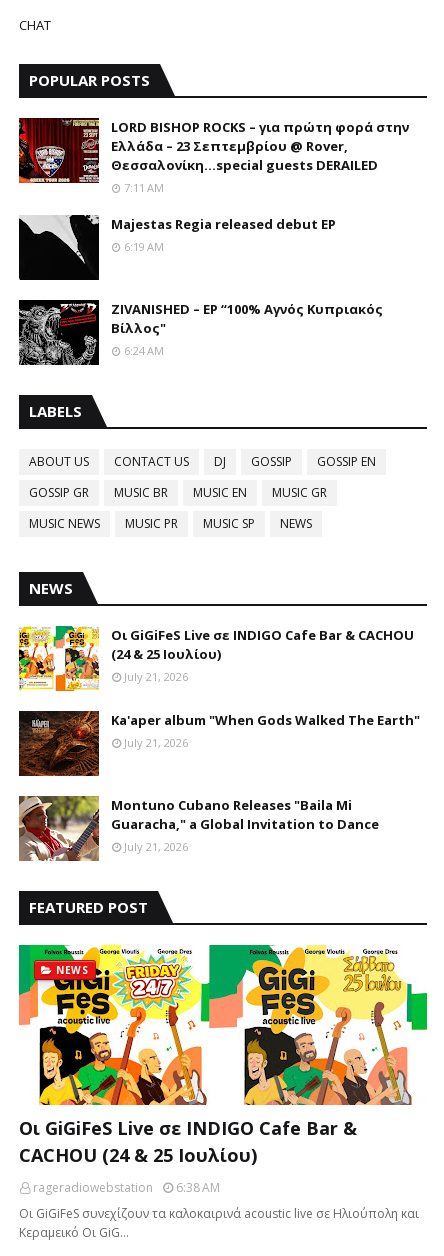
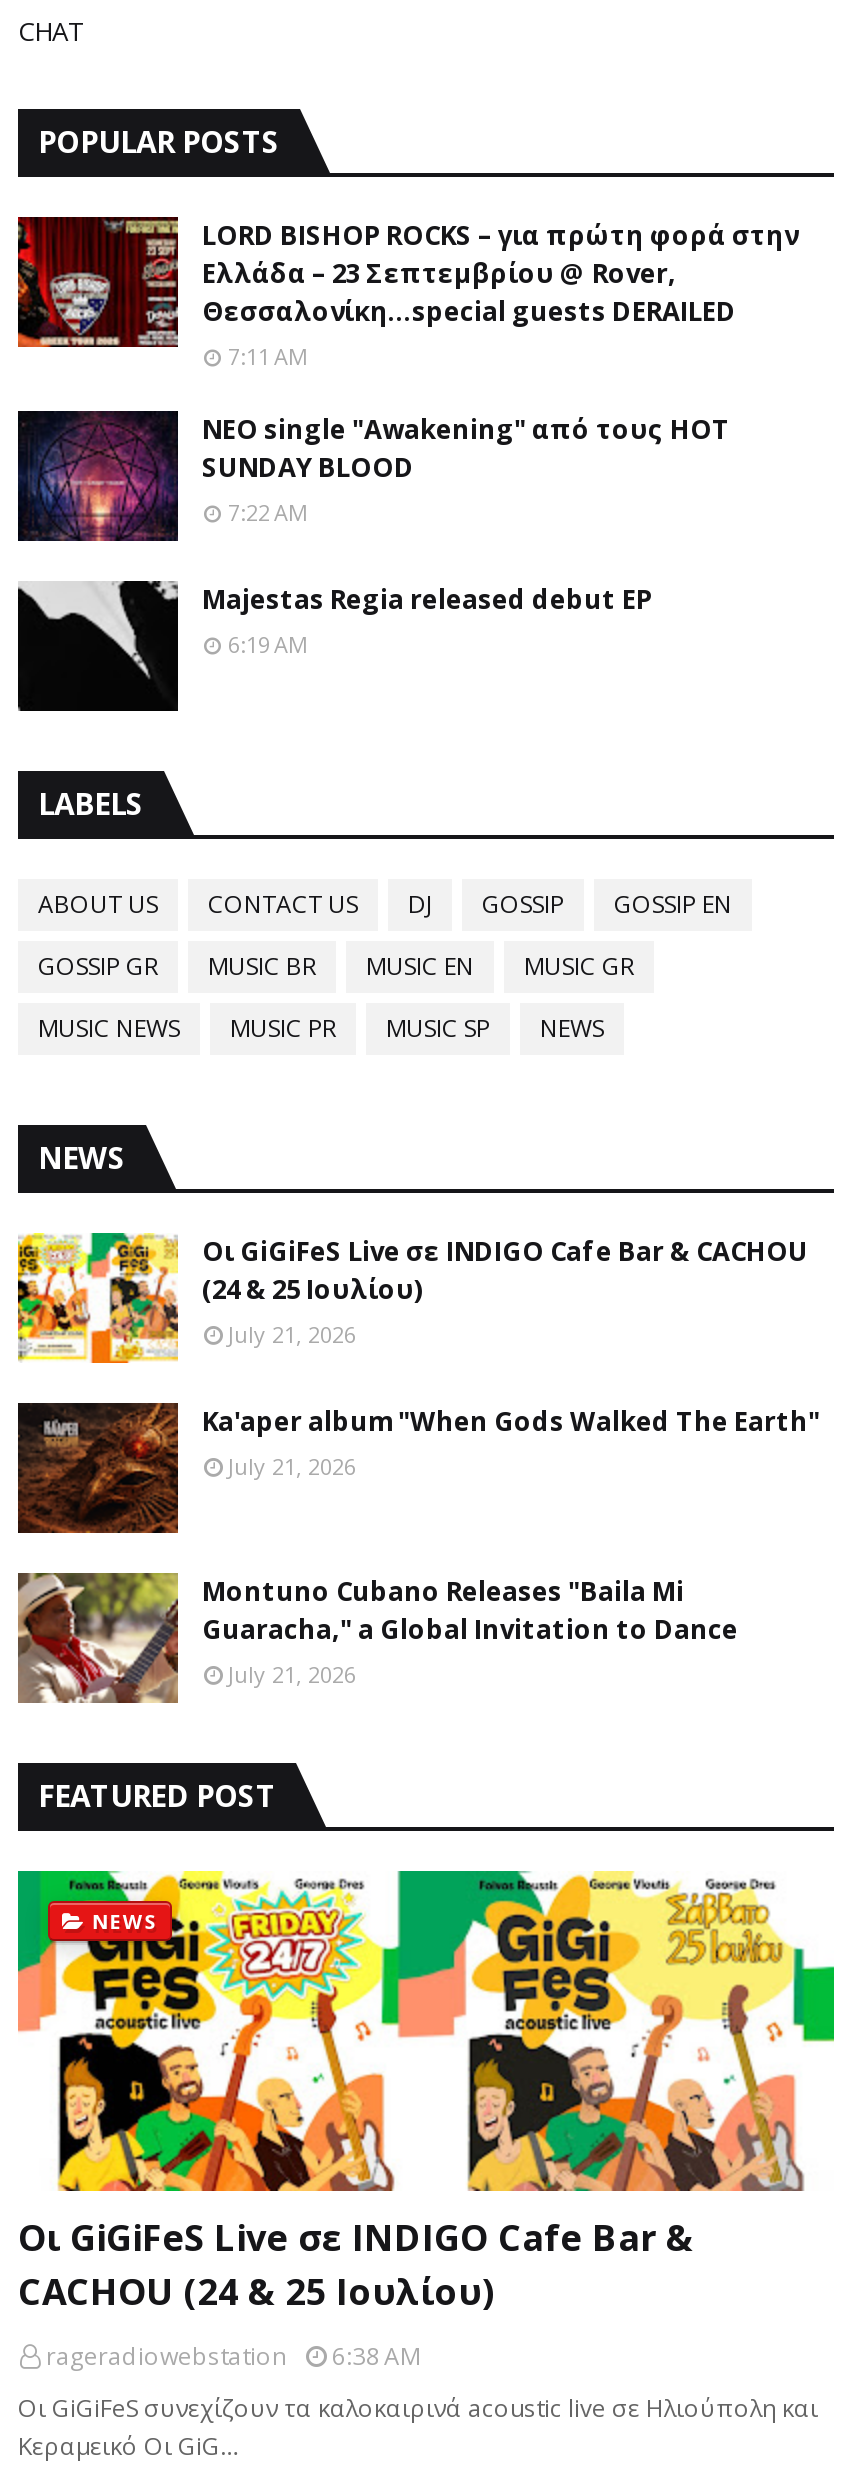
+ [image]
+ NEΟ single "Awakening" από τους HOT
+ SUNDAY BLOOD
+ 7:22 AM

moved down: Majestas Regia released debut EP | 6:19 AM

- [image]
- ΖIVANISHED – EP “100% Αγνός Κυπριακός
- Βίλλος"
- 6:24 AM
